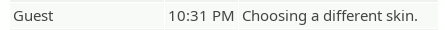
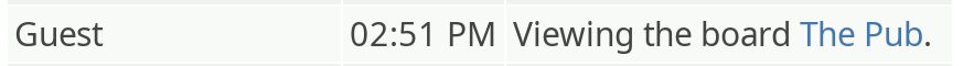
- 10:31 PM Choosing a different skin.
+ 02:51 PM Viewing the board The Pub.
